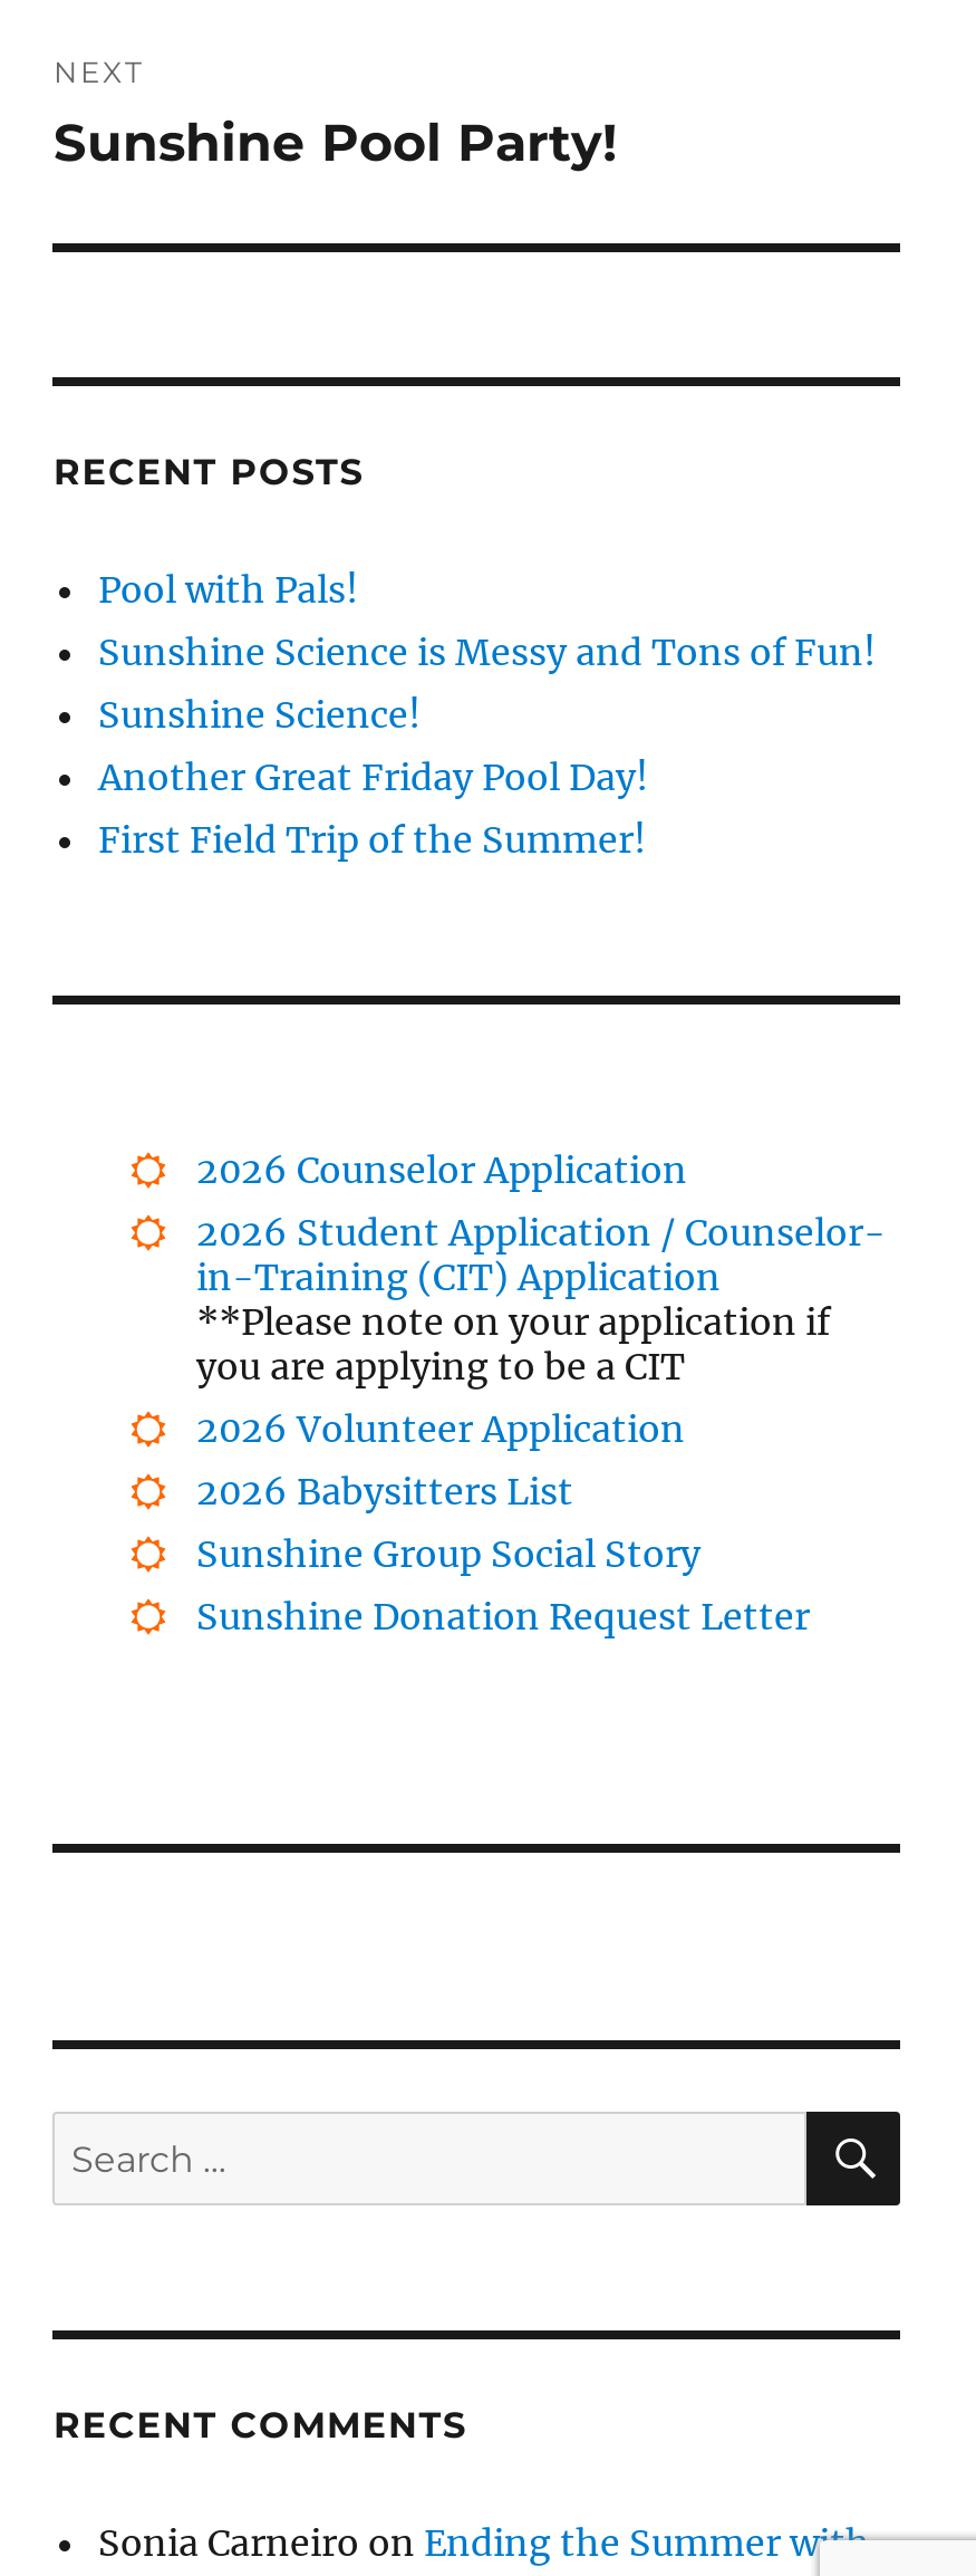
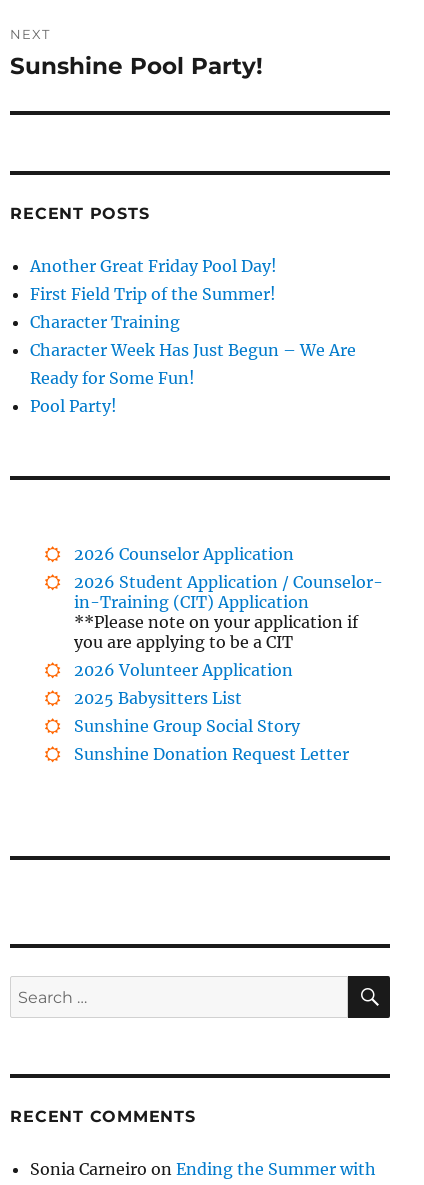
- Pool with Pals!
- Sunshine Science is Messy and Tons of Fun!
- Sunshine Science!

moved up: Another Great Friday Pool Day! | First Field Trip of the Summer!

+ Character Training
+ Character Week Has Just Begun – We Are
+ Ready for Some Fun!
+ Pool Party!

- 2026 Babysitters List
+ 2025 Babysitters List
